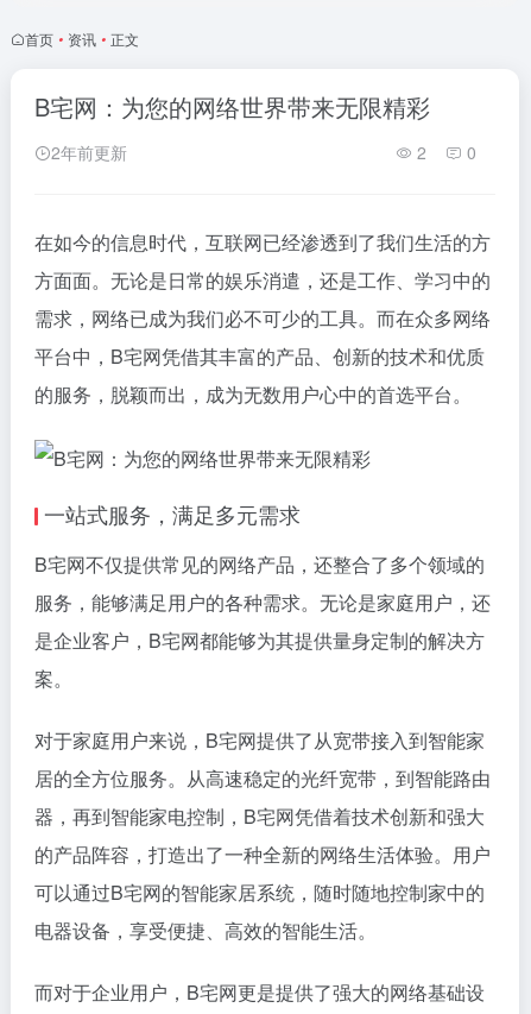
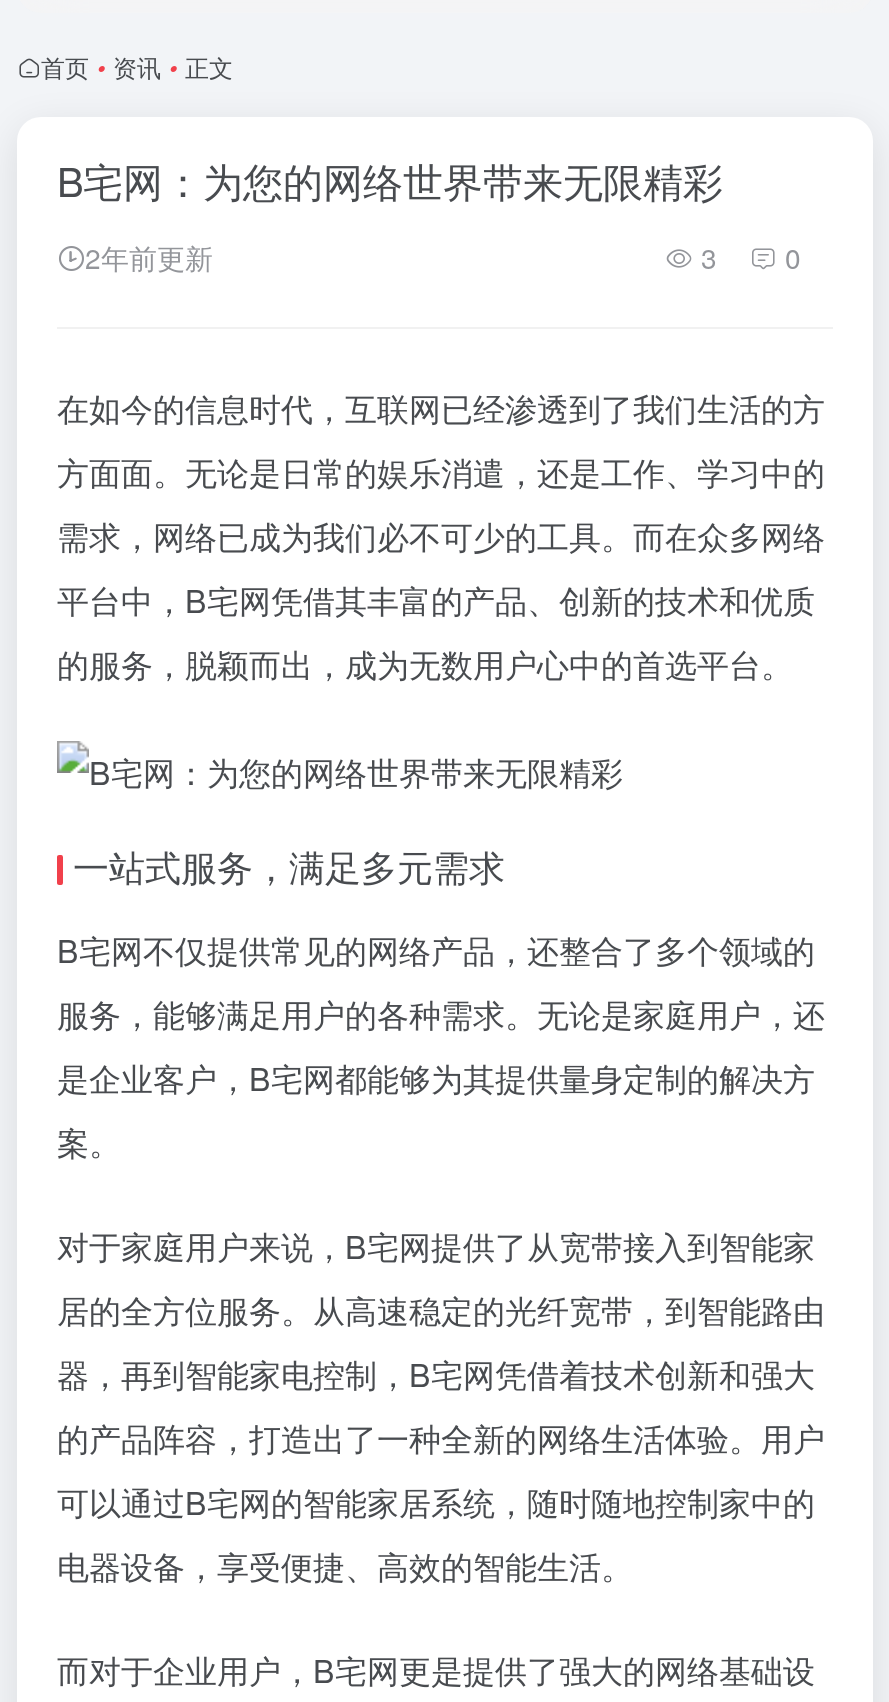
- 2 0
+ 3 0
